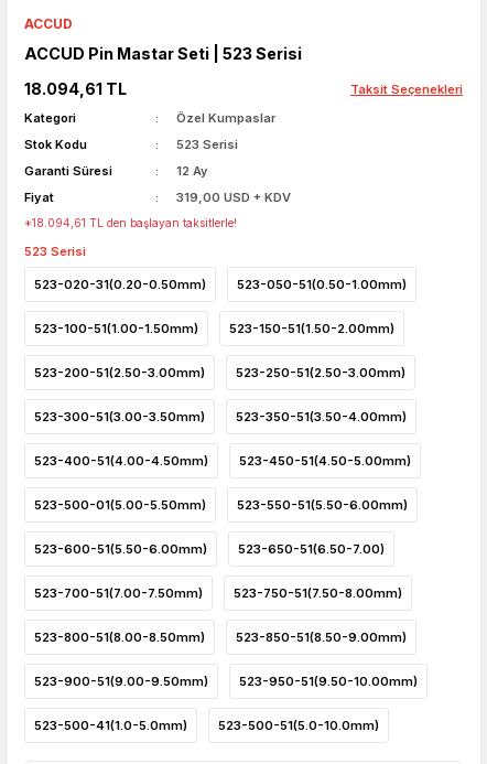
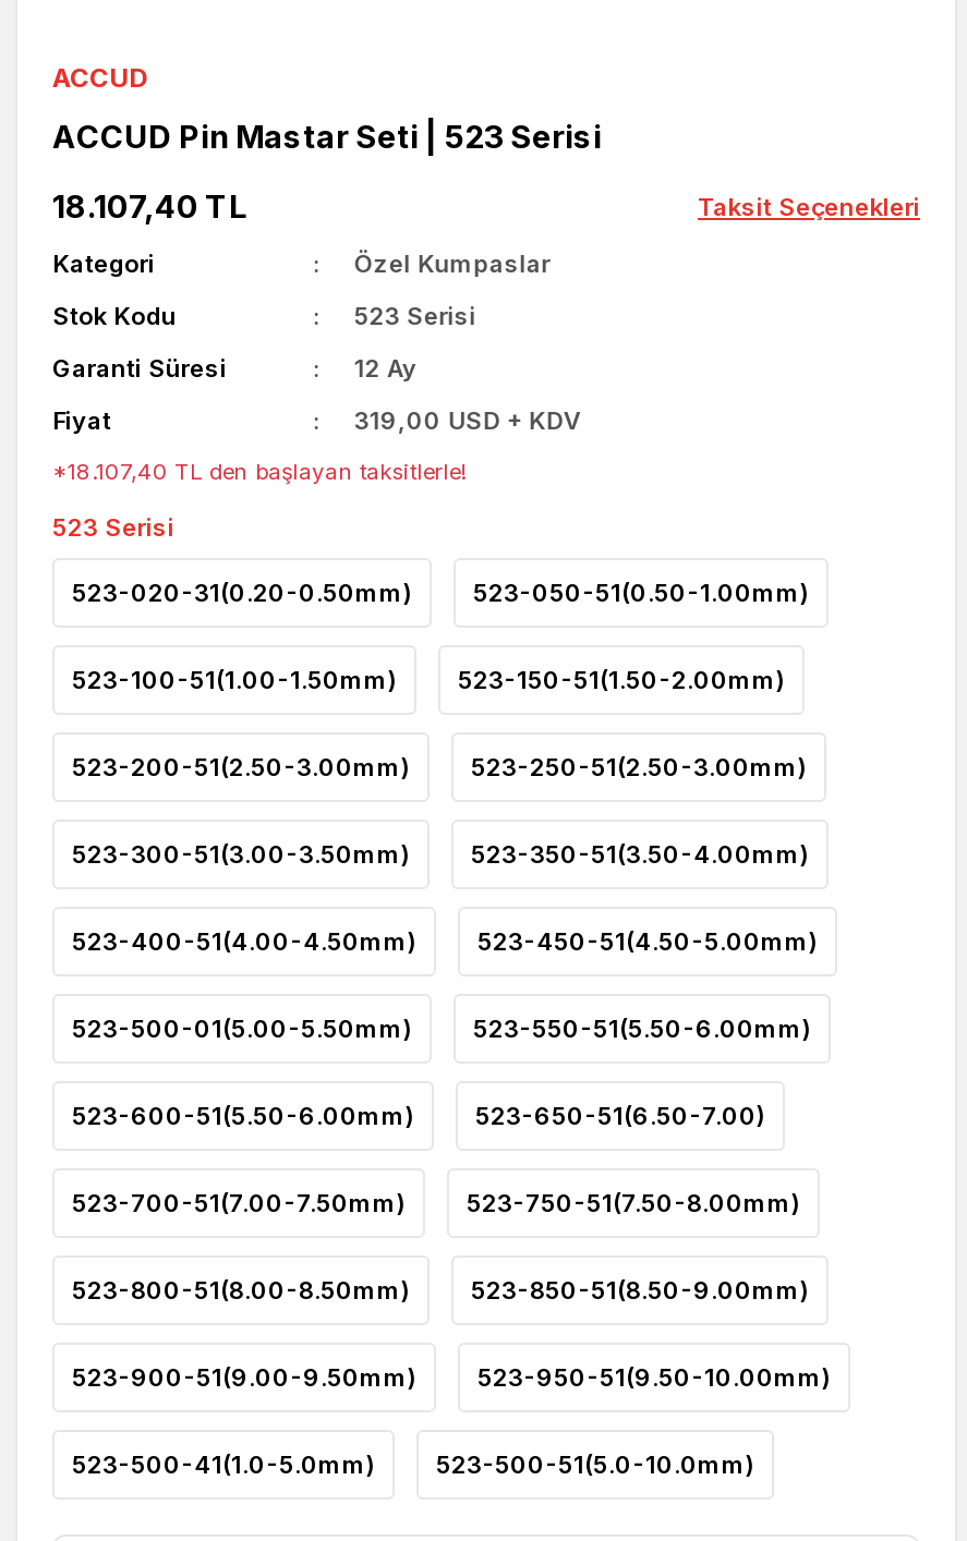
- 18.094,61 TL
+ 18.107,40 TL

- *18.094,61 TL den başlayan taksitlerle!
+ *18.107,40 TL den başlayan taksitlerle!
